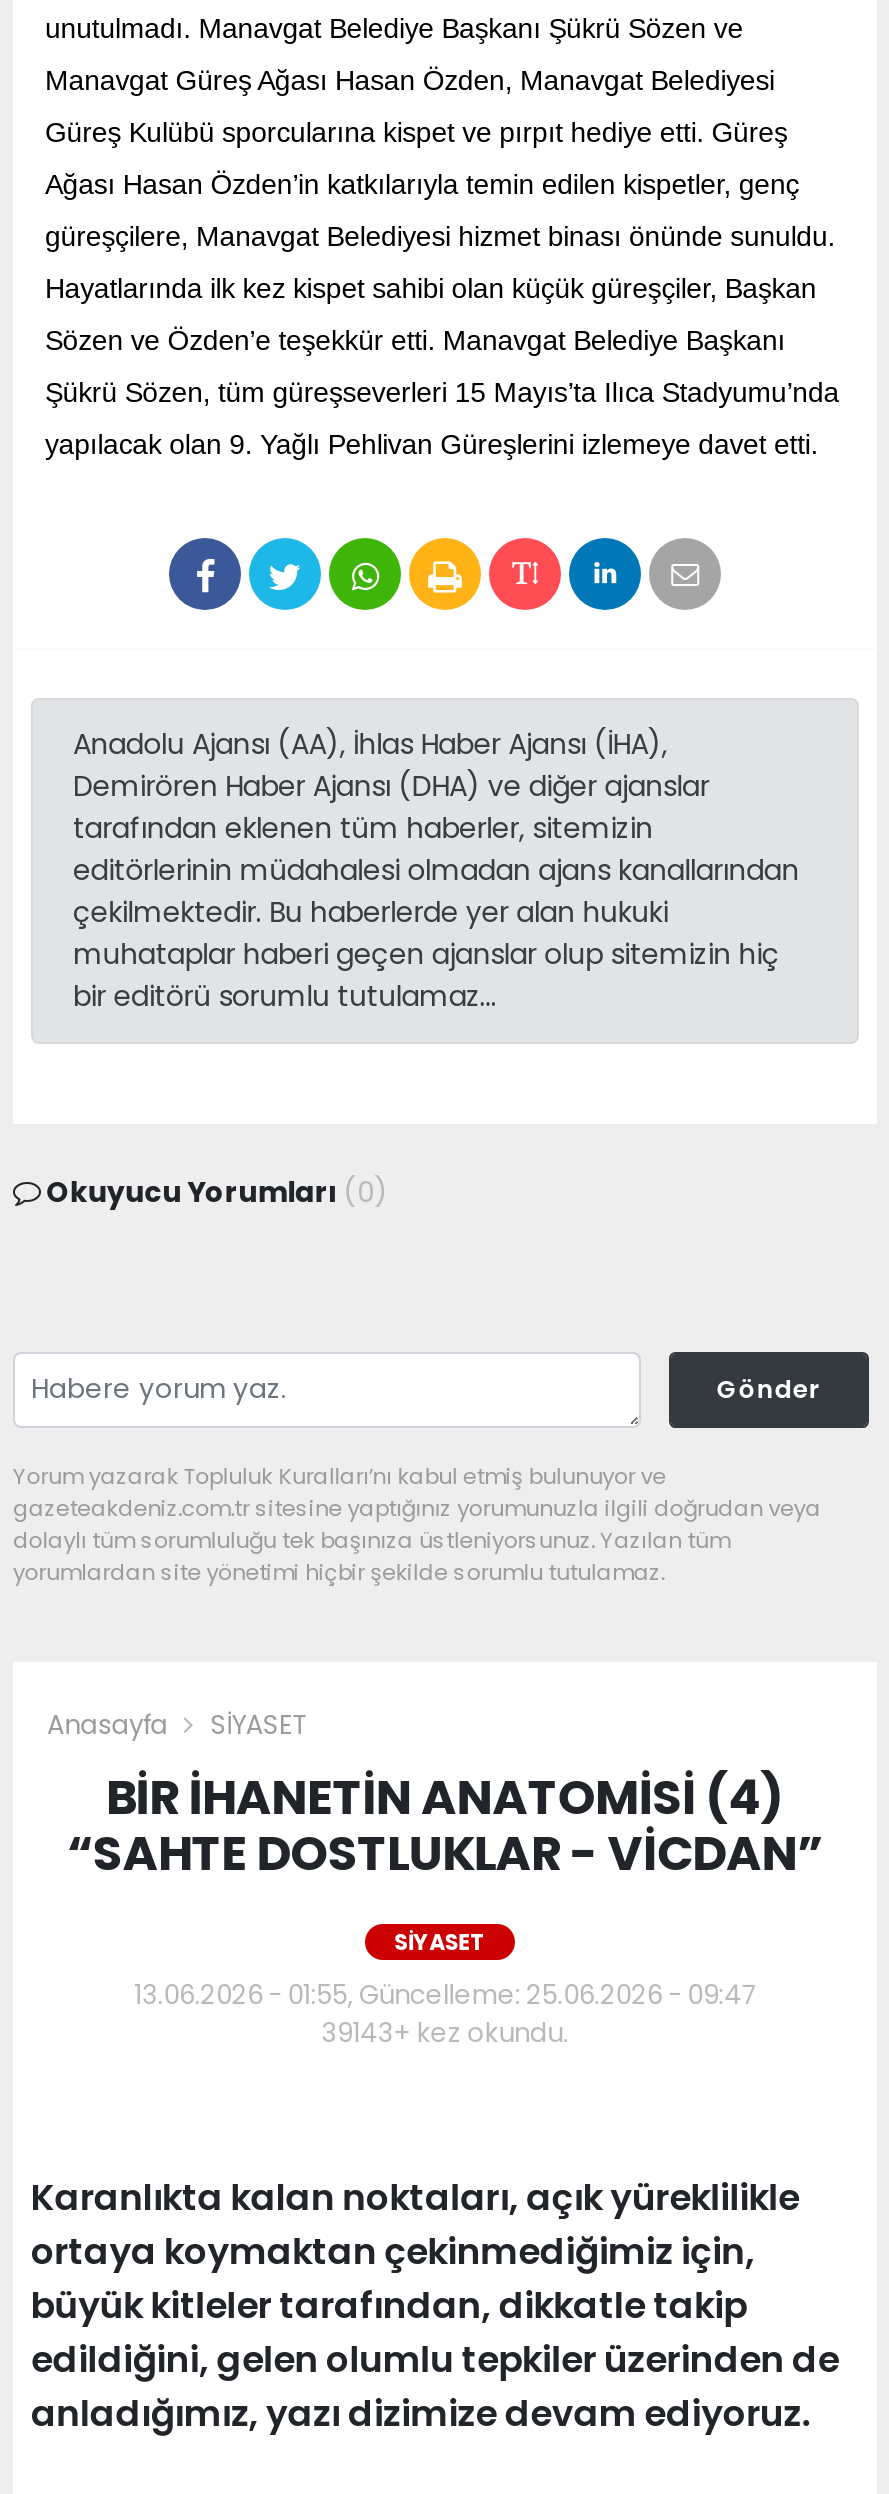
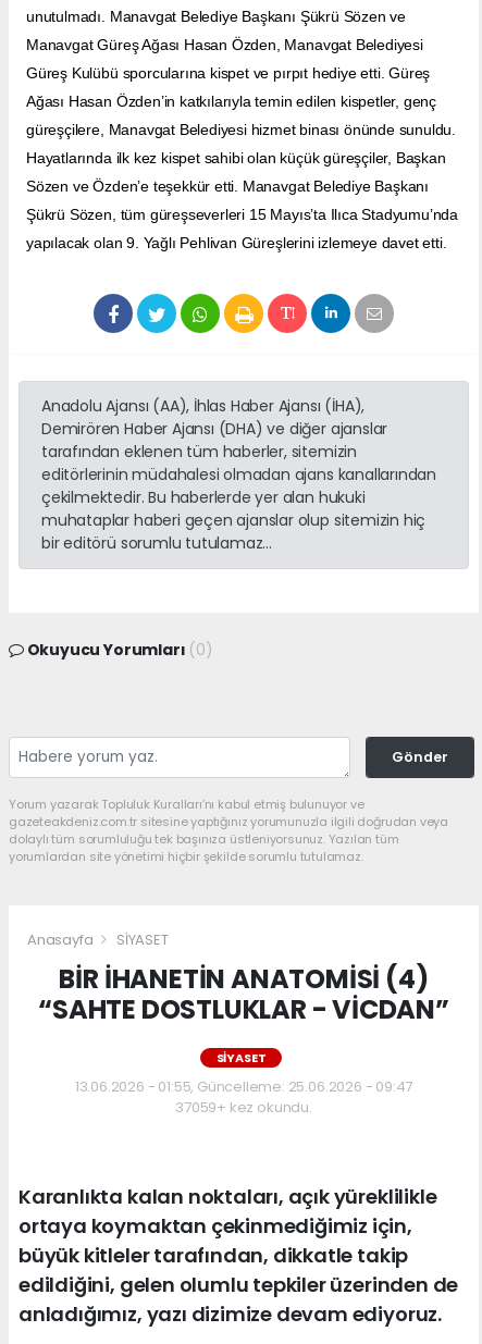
- 39143+ kez okundu.
+ 37059+ kez okundu.
